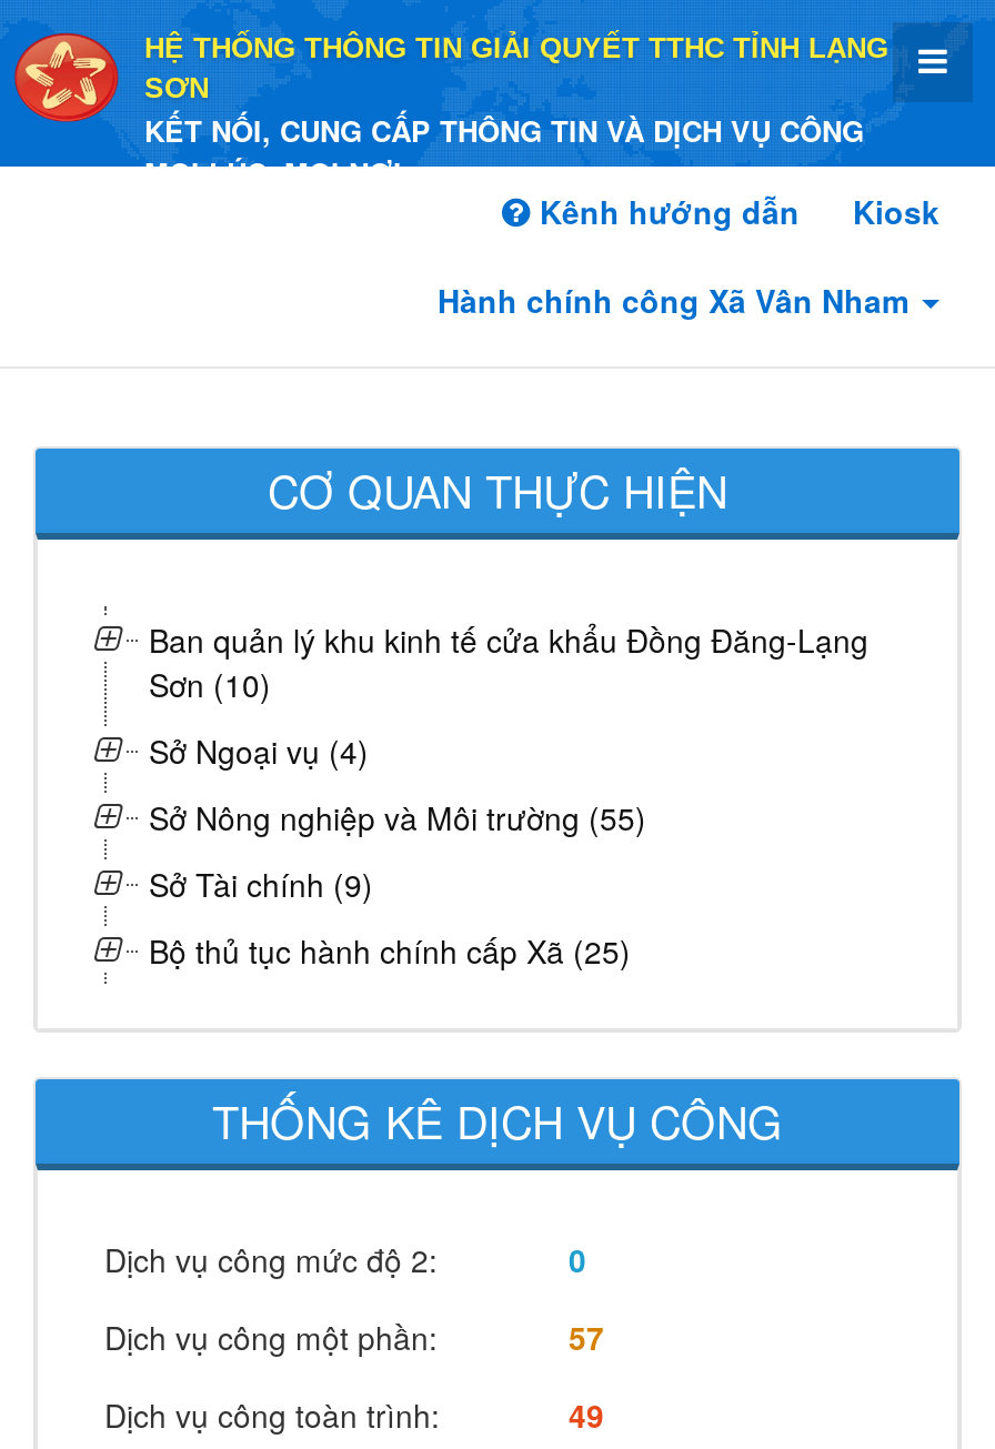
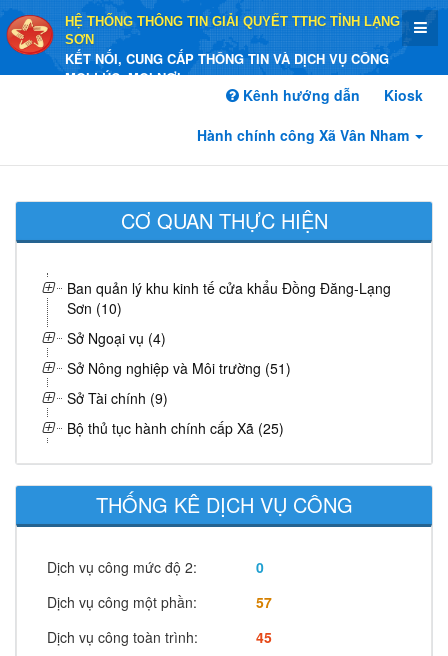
- Sở Nông nghiệp và Môi trường (55)
+ Sở Nông nghiệp và Môi trường (51)

- 49
+ 45
